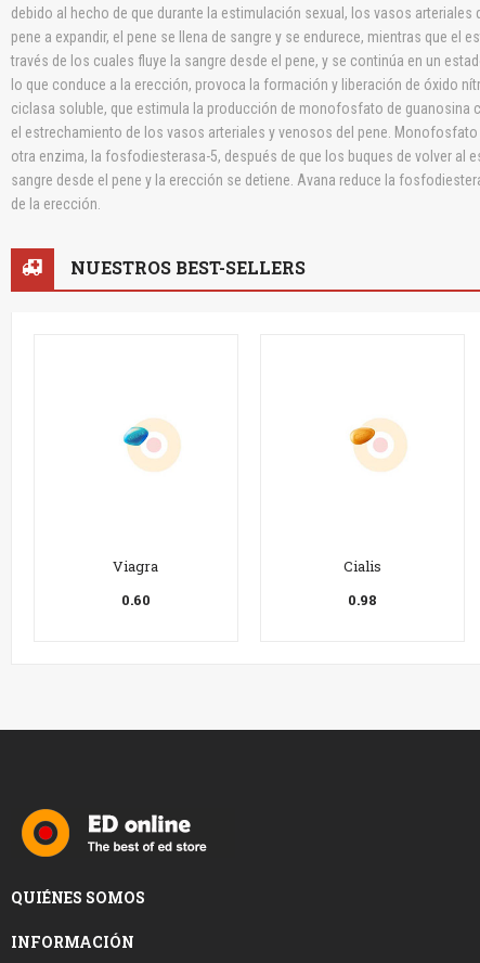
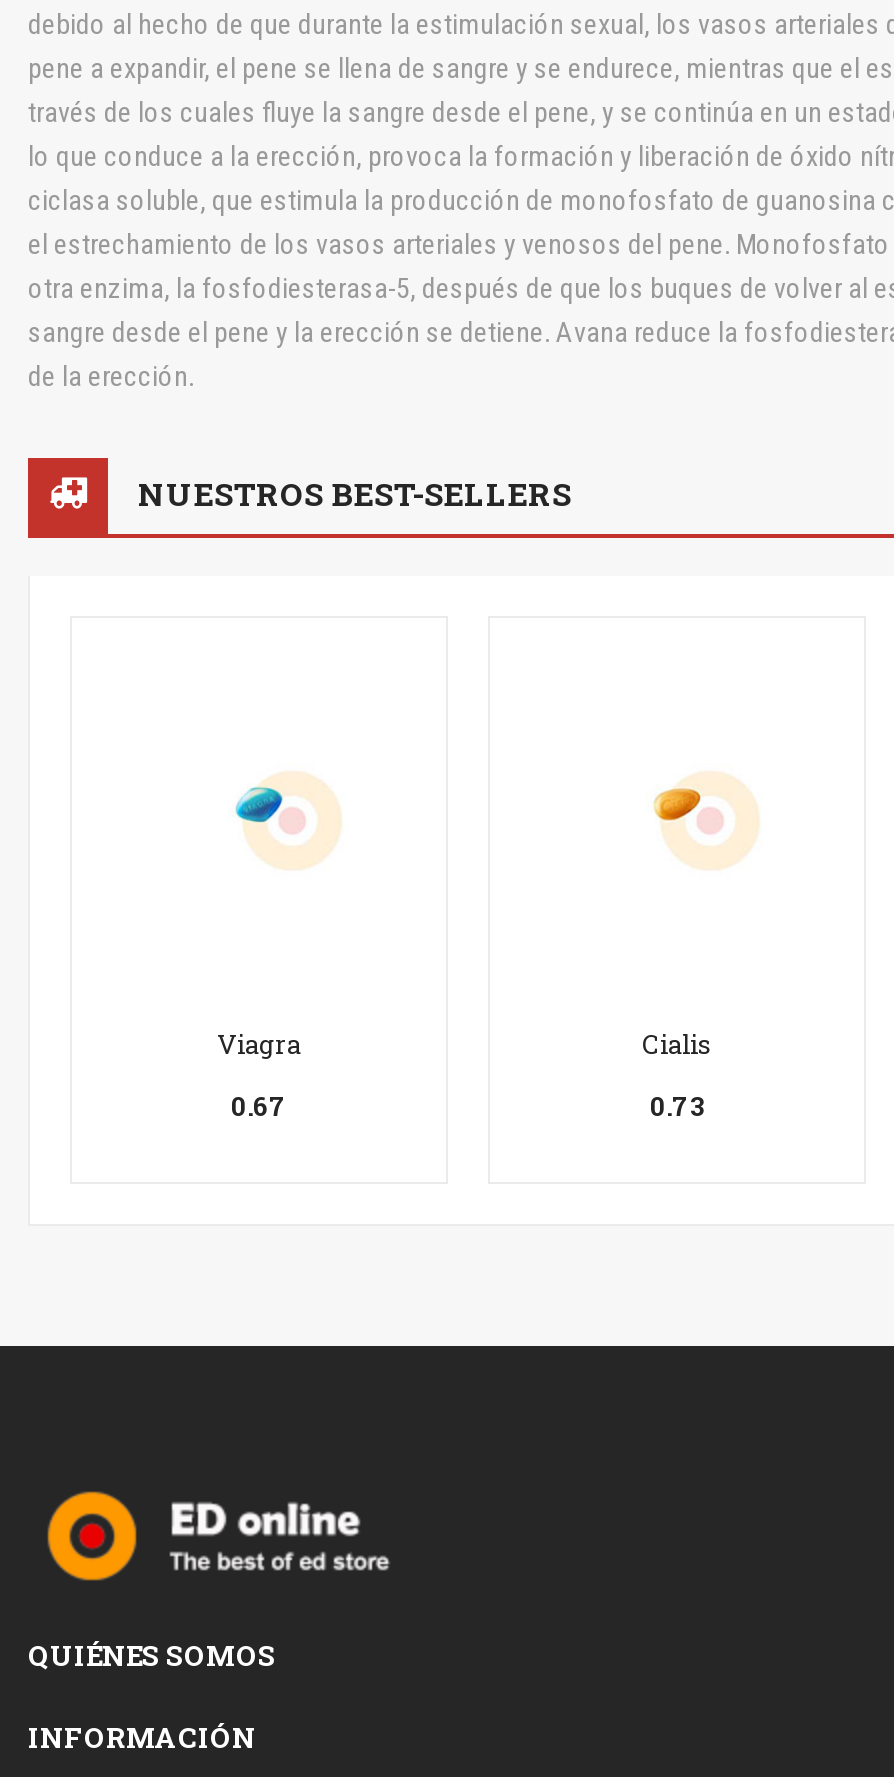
- 0.60
+ 0.67

- 0.98
+ 0.73
